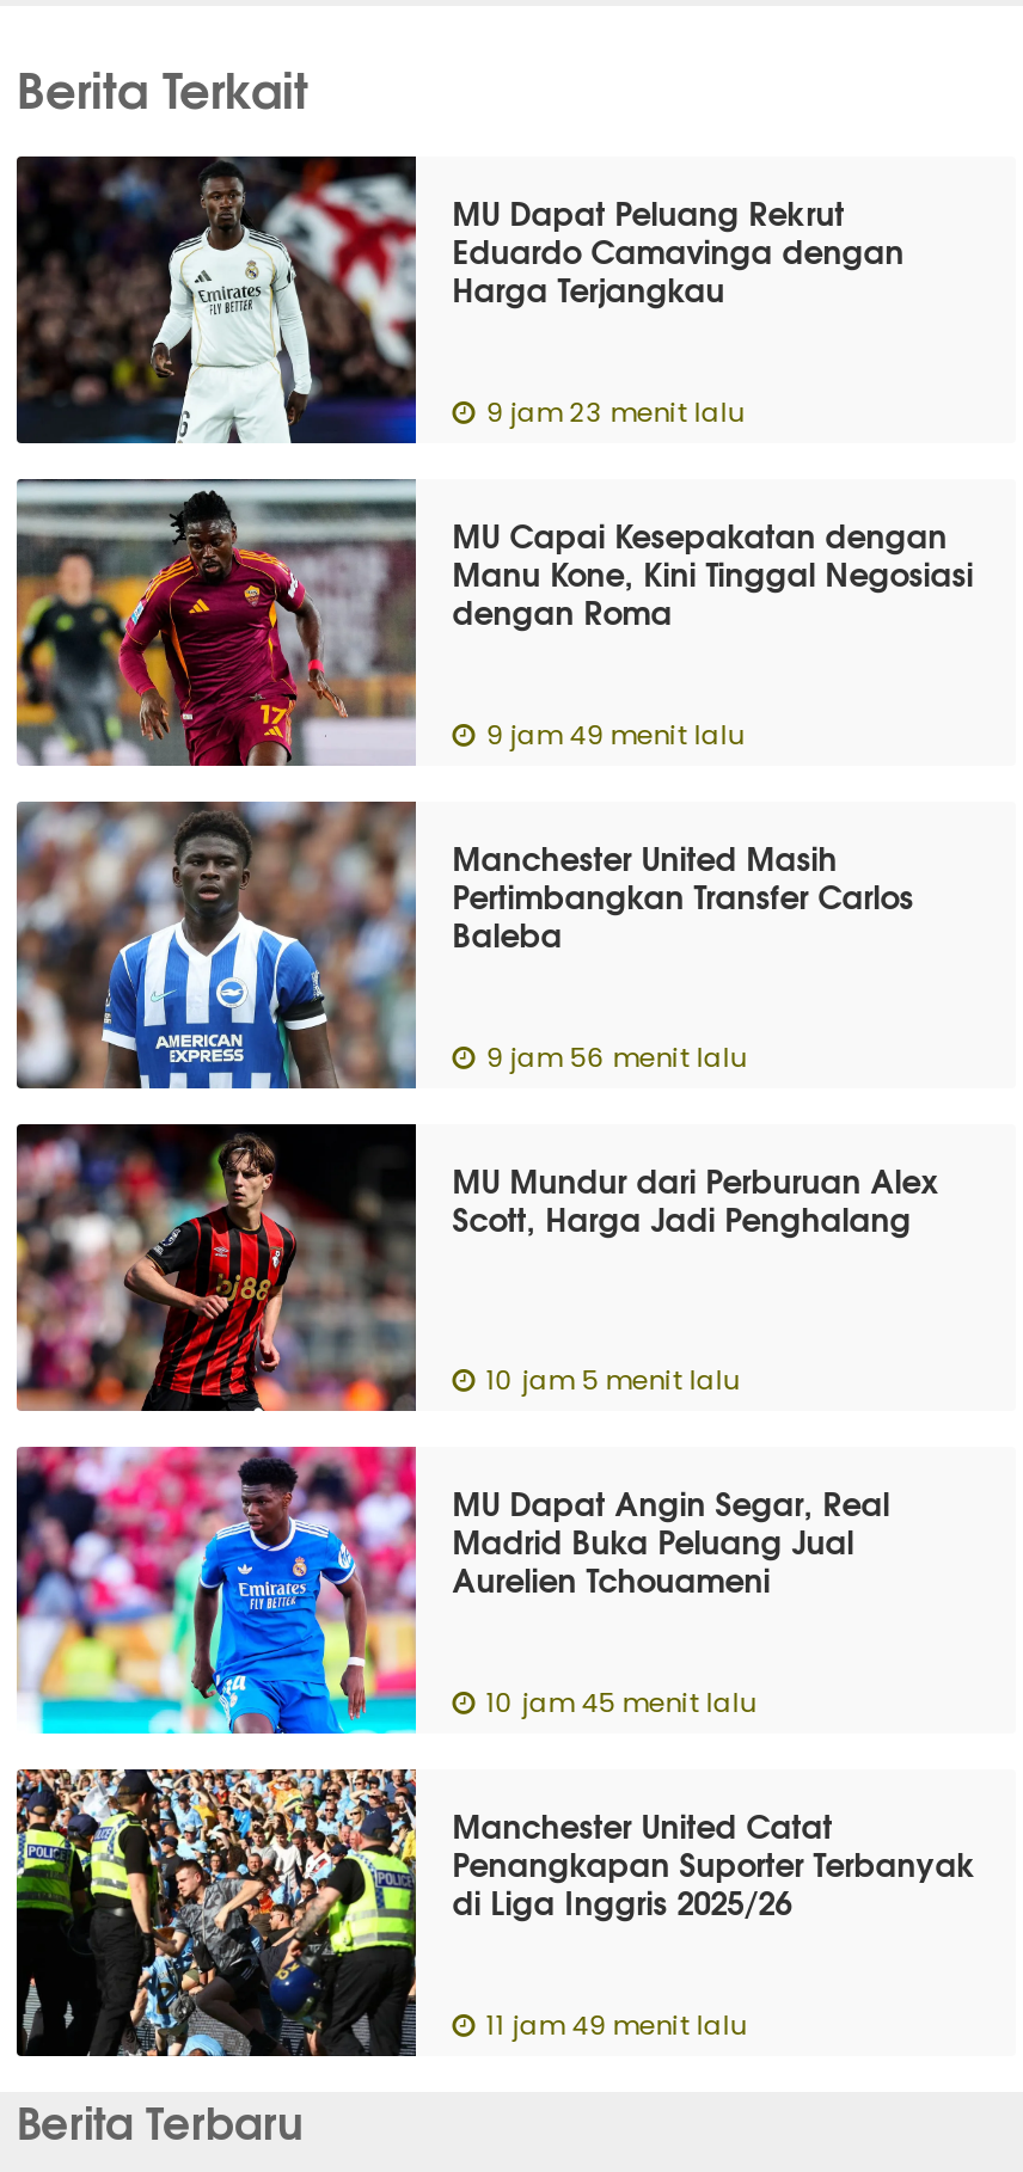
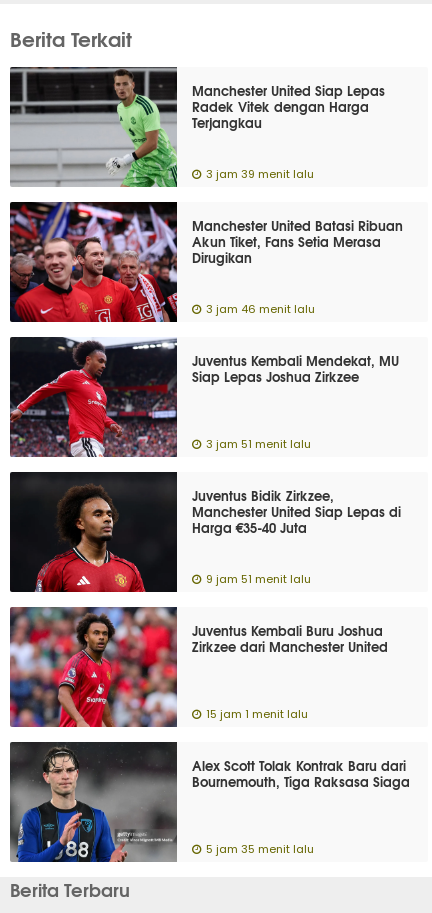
- [image]
- MU Dapat Peluang Rekrut
- Eduardo Camavinga dengan
- Harga Terjangkau
+ [image]
+ Manchester United Siap Lepas
+ Radek Vitek dengan Harga
+ Terjangkau

- 9 jam 23 menit lalu
+ 3 jam 39 menit lalu

- [image]
- MU Capai Kesepakatan dengan
- Manu Kone, Kini Tinggal Negosiasi
- dengan Roma
+ [image]
+ Manchester United Batasi Ribuan
+ Akun Tiket, Fans Setia Merasa
+ Dirugikan

- 9 jam 49 menit lalu
+ 3 jam 46 menit lalu

- [image]
- Manchester United Masih
- Pertimbangkan Transfer Carlos
- Baleba
+ [image]
+ Juventus Kembali Mendekat, MU
+ Siap Lepas Joshua Zirkzee

- 9 jam 56 menit lalu
+ 3 jam 51 menit lalu

- [image]
- MU Mundur dari Perburuan Alex
- Scott, Harga Jadi Penghalang
+ [image]
+ Juventus Bidik Zirkzee,
+ Manchester United Siap Lepas di
+ Harga €35-40 Juta

- 10 jam 5 menit lalu
+ 9 jam 51 menit lalu

- [image]
- MU Dapat Angin Segar, Real
- Madrid Buka Peluang Jual
- Aurelien Tchouameni
+ [image]
+ Juventus Kembali Buru Joshua
+ Zirkzee dari Manchester United

- 10 jam 45 menit lalu
+ 15 jam 1 menit lalu

- [image]
- Manchester United Catat
- Penangkapan Suporter Terbanyak
- di Liga Inggris 2025/26
+ [image]
+ Alex Scott Tolak Kontrak Baru dari
+ Bournemouth, Tiga Raksasa Siaga

- 11 jam 49 menit lalu
+ 5 jam 35 menit lalu
